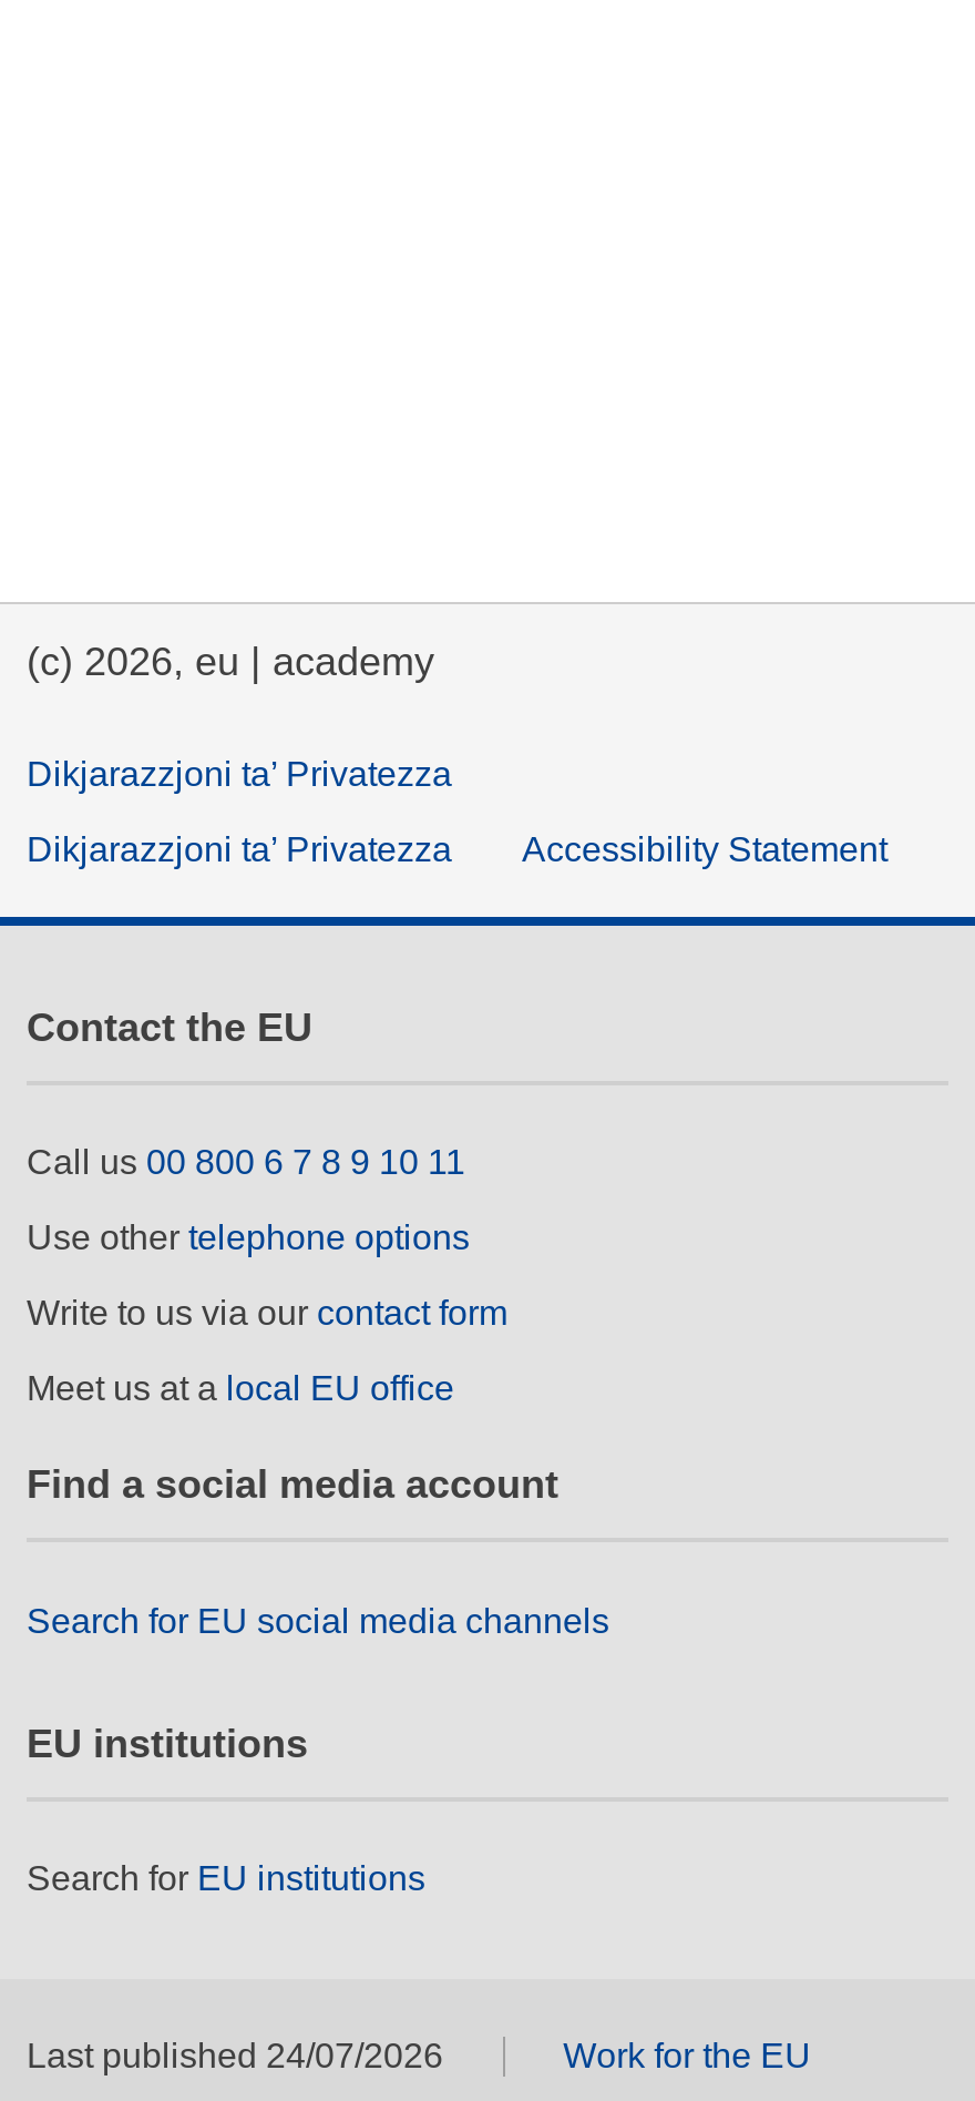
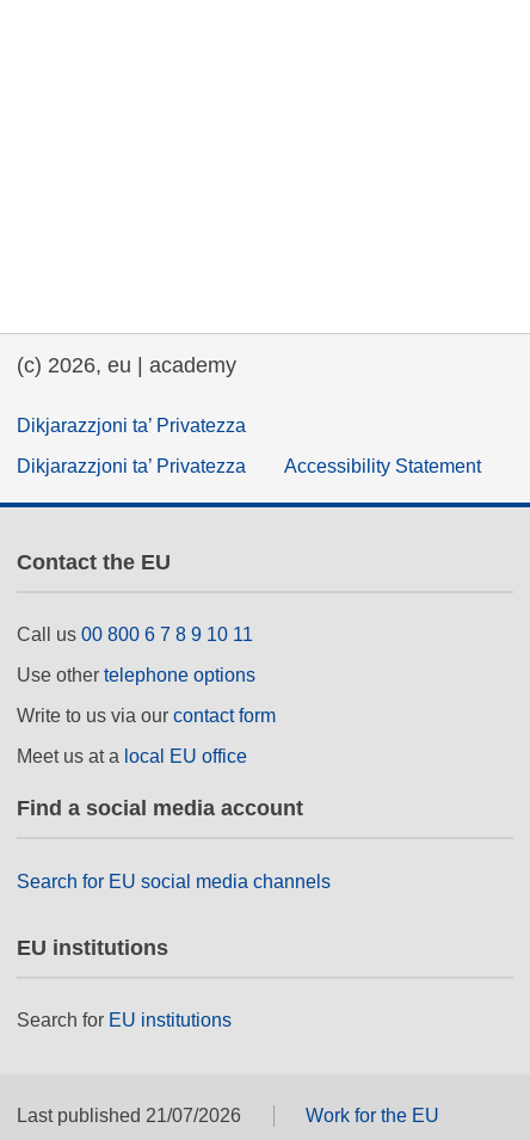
- Last published 24/07/2026
+ Last published 21/07/2026
